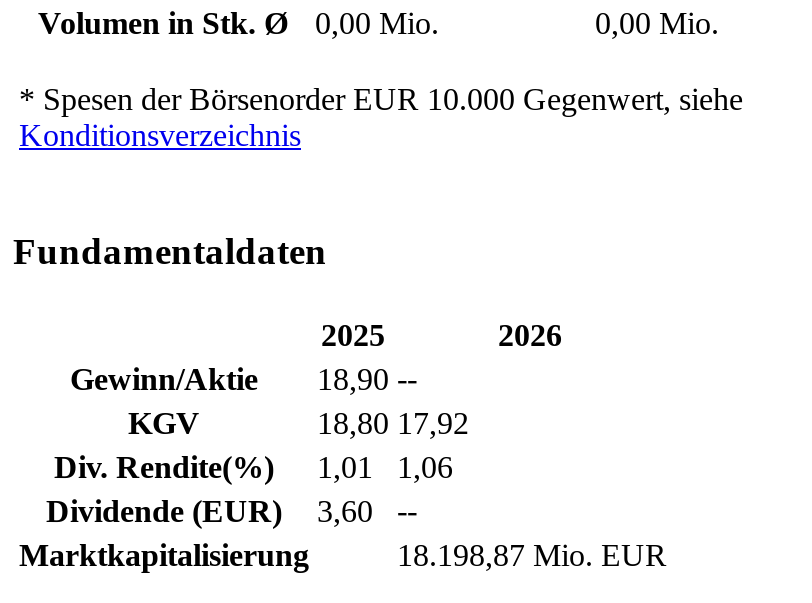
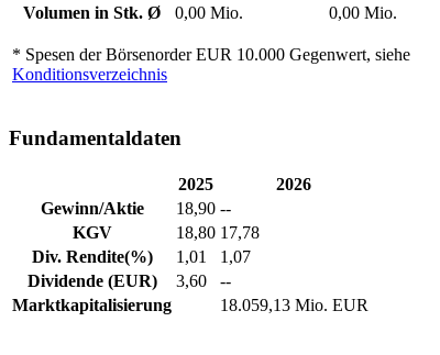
- 18,80 17,92
+ 18,80 17,78

- Div. Rendite(%) 1,01 1,06
+ Div. Rendite(%) 1,01 1,07

- 18.198,87 Mio. EUR
+ 18.059,13 Mio. EUR
